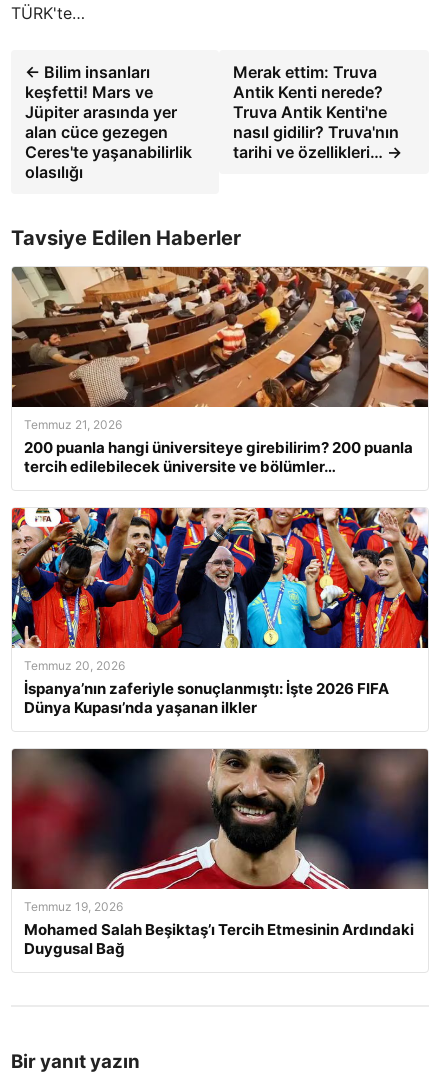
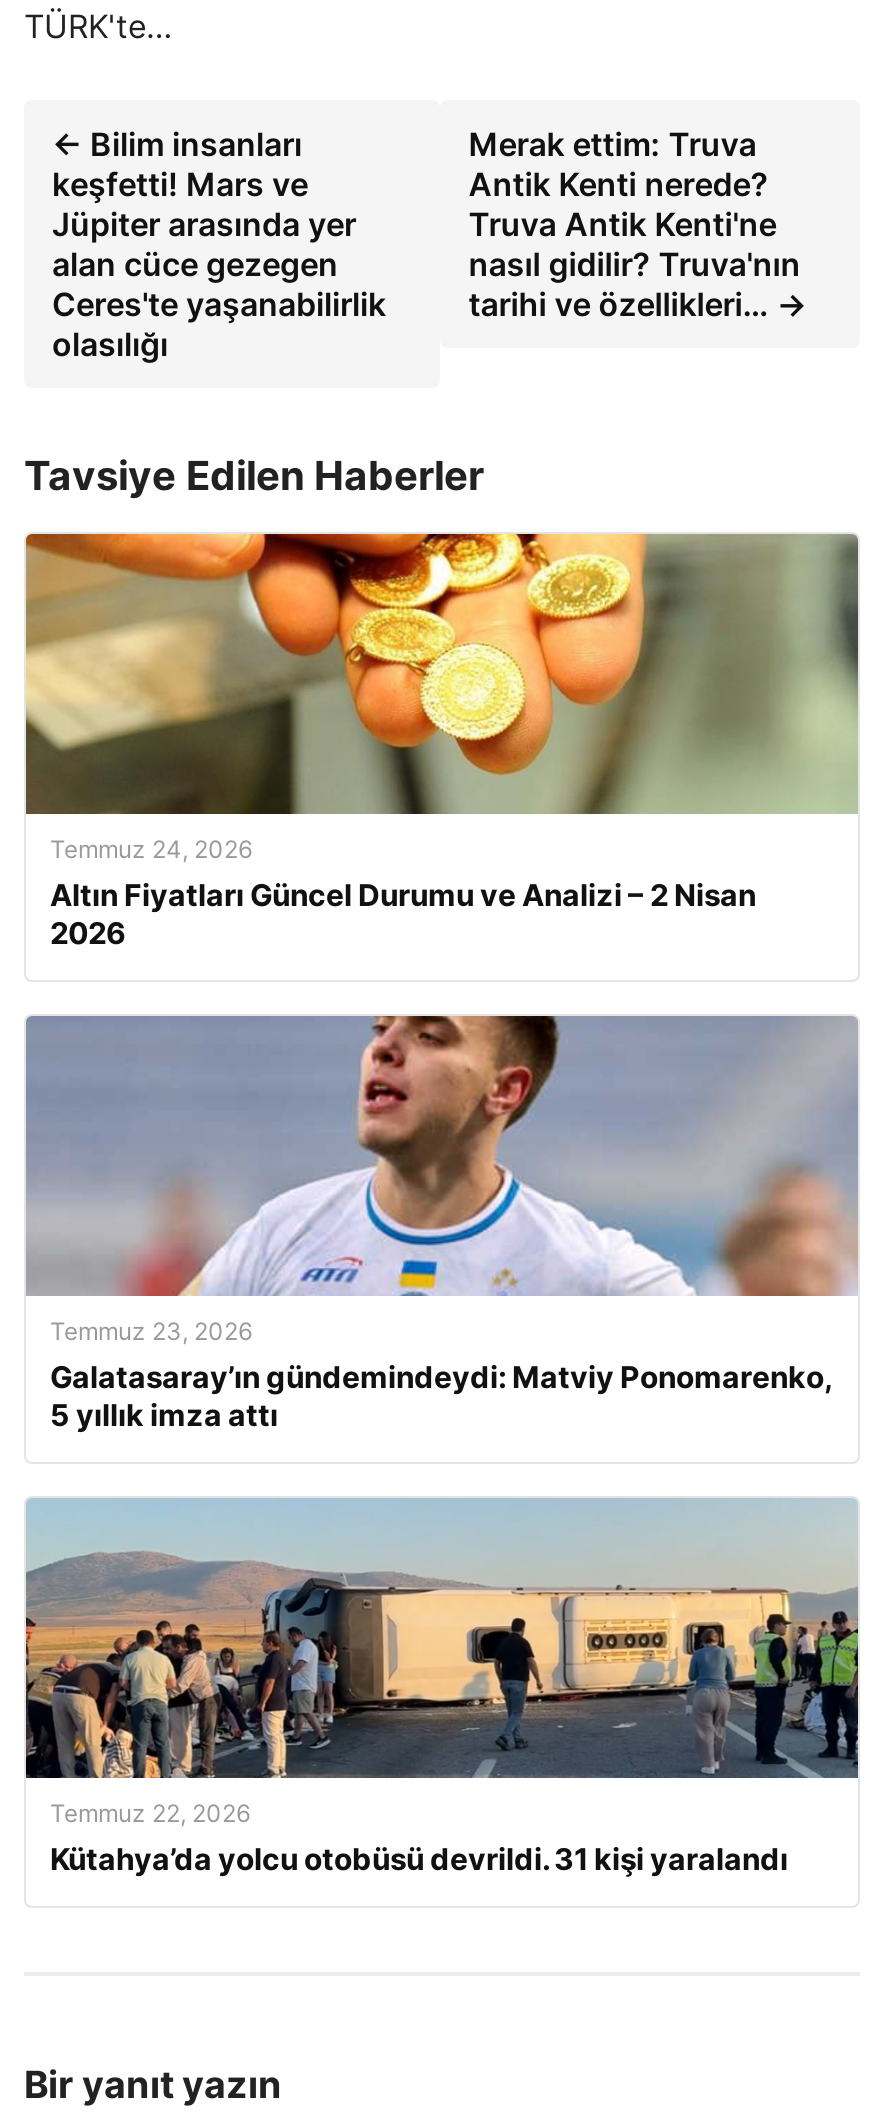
- [image]
- Temmuz 21, 2026
- 200 puanla hangi üniversiteye girebilirim? 200 puanla
- tercih edilebilecek üniversite ve bölümler…
+ [image]
+ Temmuz 24, 2026
+ Altın Fiyatları Güncel Durumu ve Analizi – 2 Nisan
+ 2026

- [image]
- Temmuz 20, 2026
- İspanya’nın zaferiyle sonuçlanmıştı: İşte 2026 FIFA
- Dünya Kupası’nda yaşanan ilkler
+ [image]
+ Temmuz 23, 2026
+ Galatasaray’ın gündemindeydi: Matviy Ponomarenko,
+ 5 yıllık imza attı

- [image]
- Temmuz 19, 2026
- Mohamed Salah Beşiktaş’ı Tercih Etmesinin Ardındaki
- Duygusal Bağ
+ [image]
+ Temmuz 22, 2026
+ Kütahya’da yolcu otobüsü devrildi. 31 kişi yaralandı
